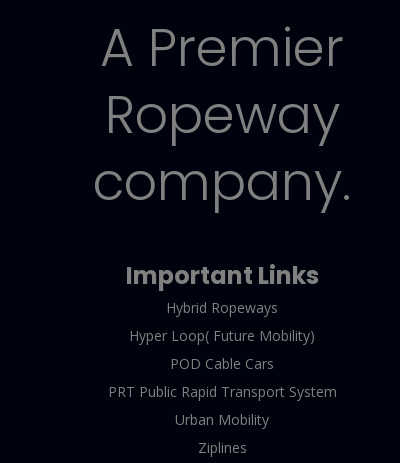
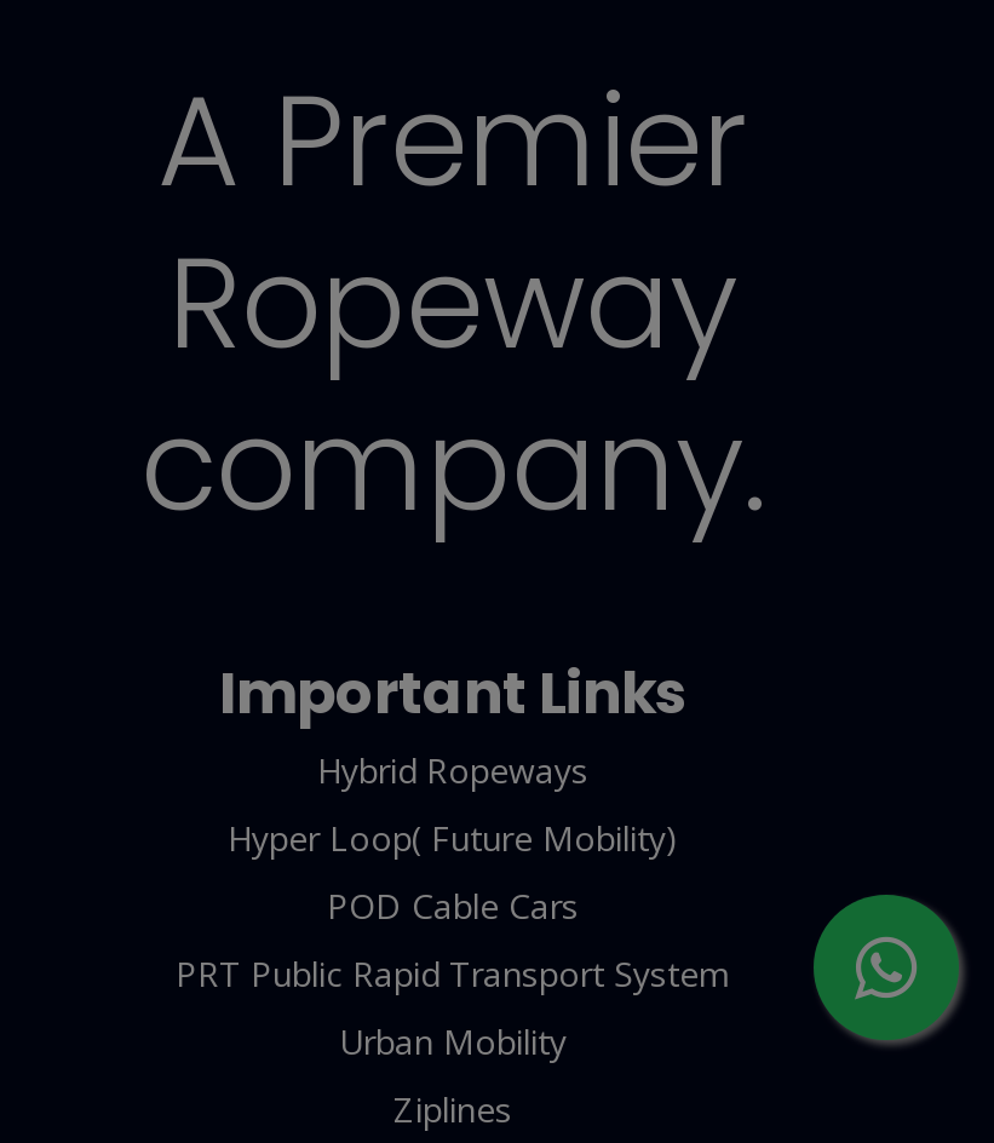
+ [image]
